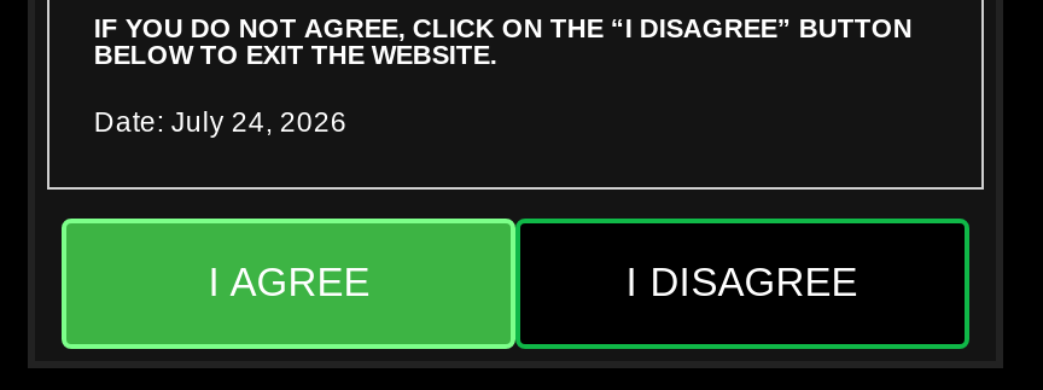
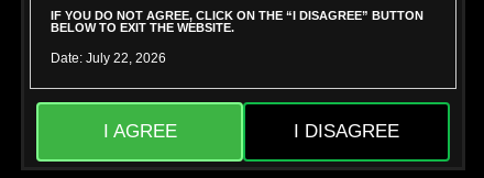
- Date: July 24, 2026
+ Date: July 22, 2026
